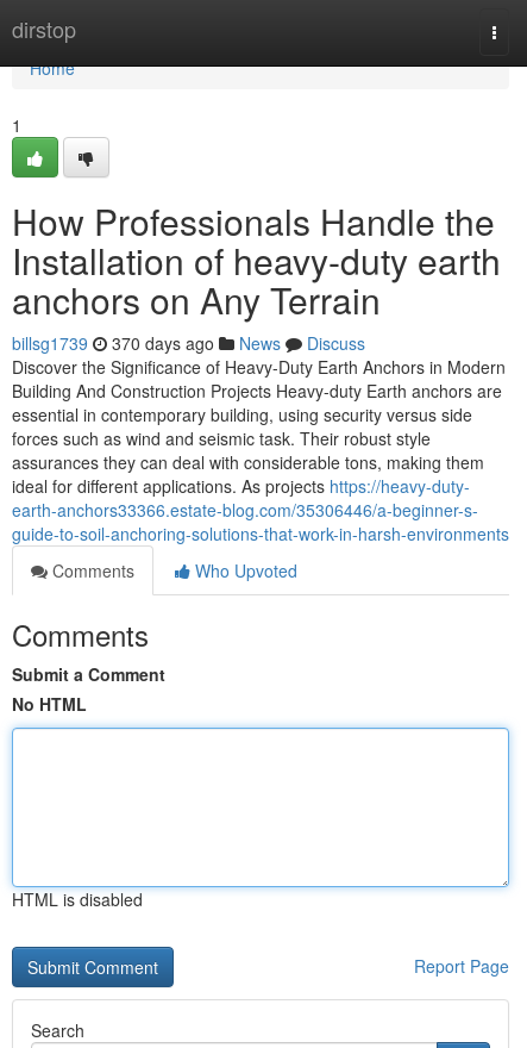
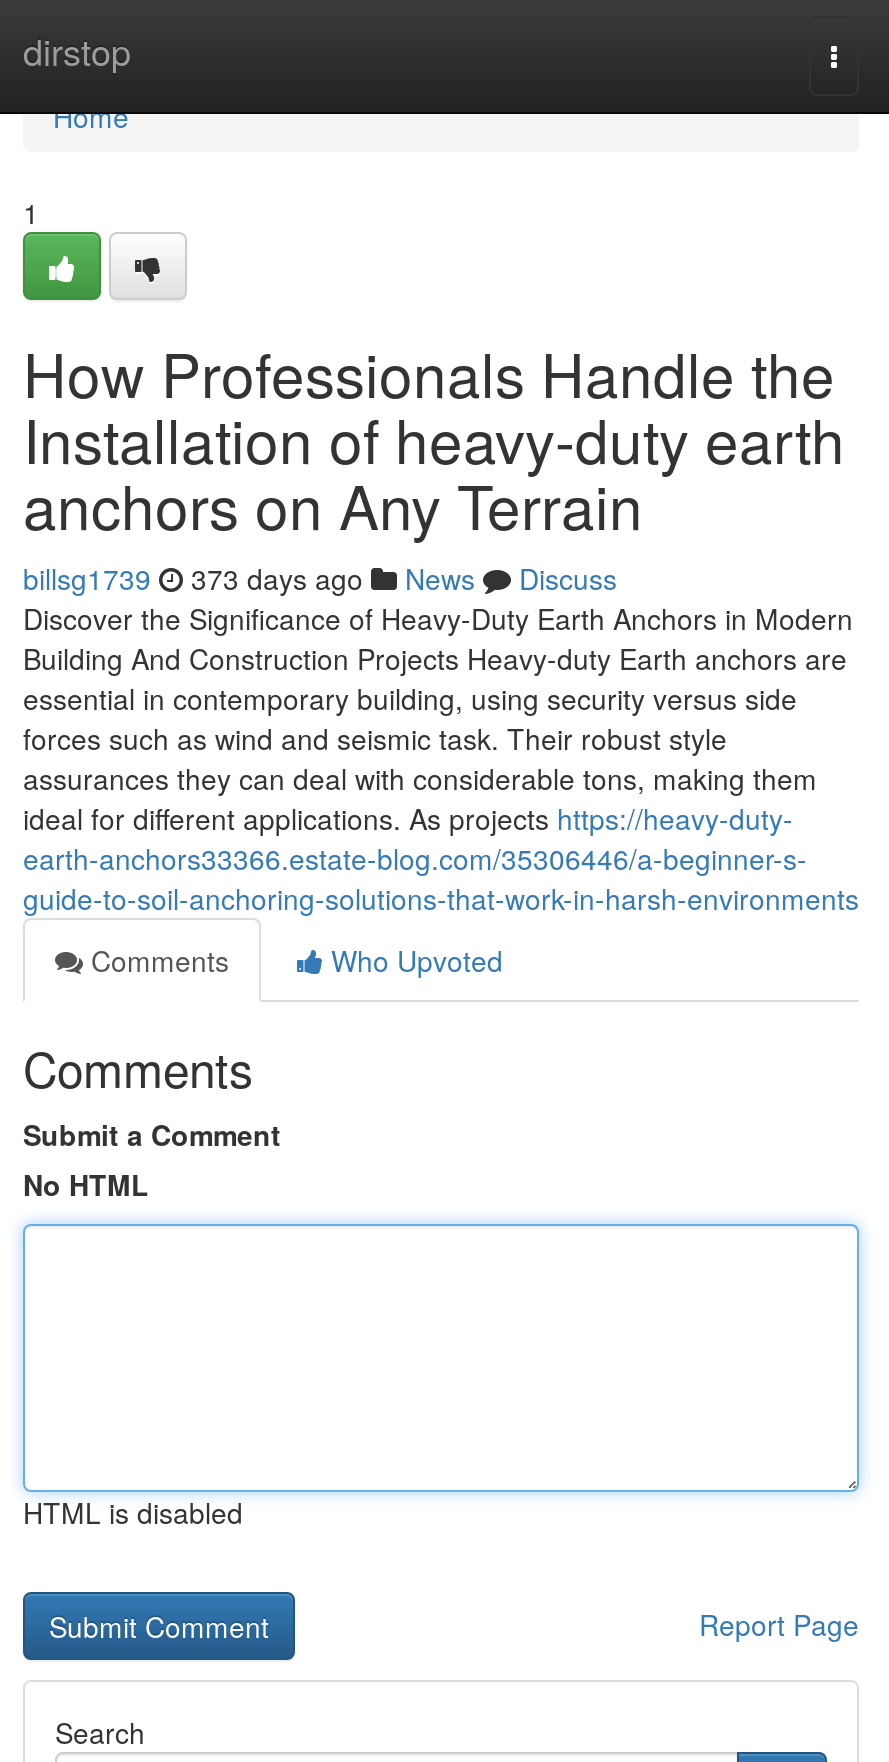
- billsg1739 370 days ago News Discuss
+ billsg1739 373 days ago News Discuss
